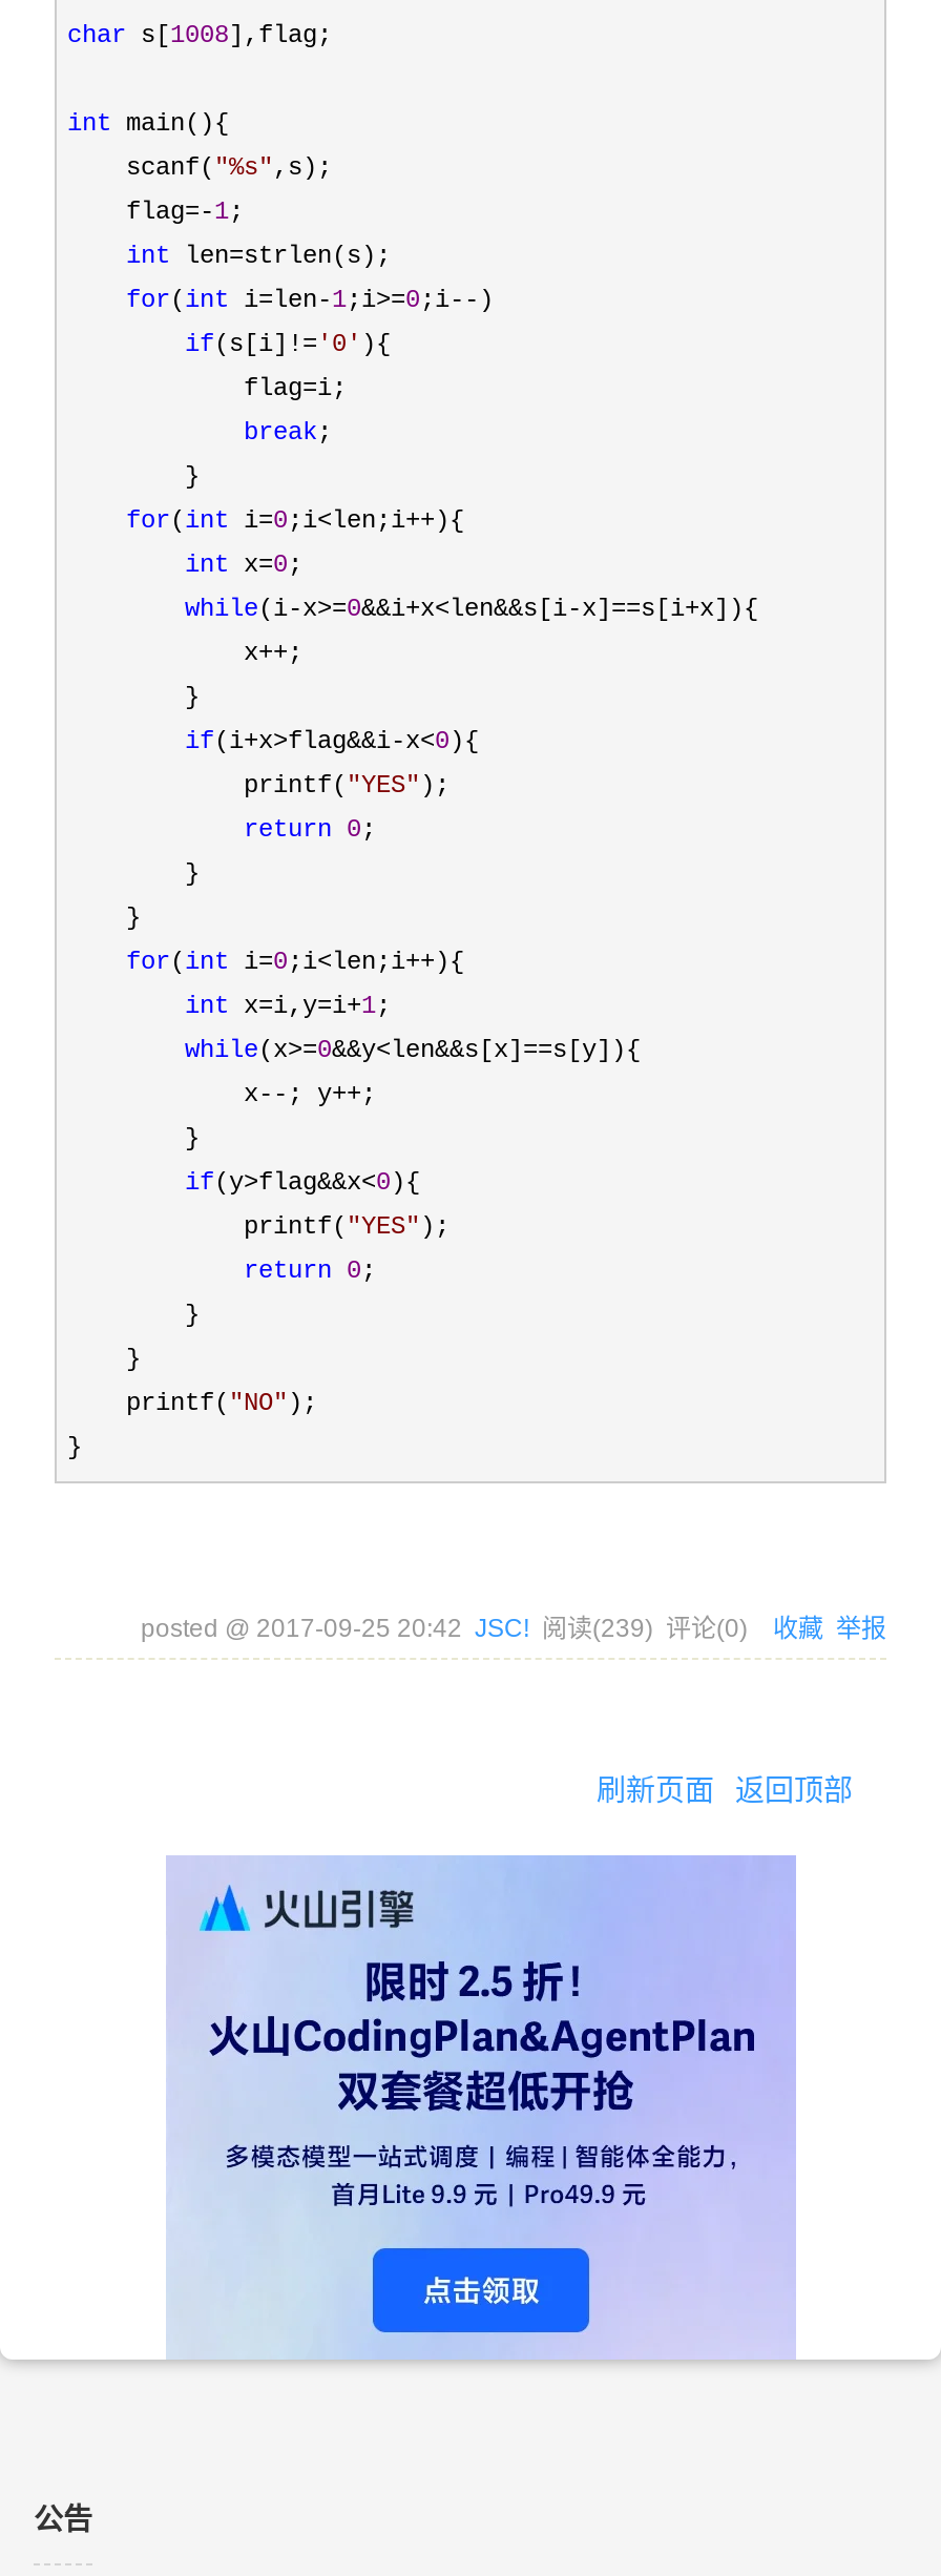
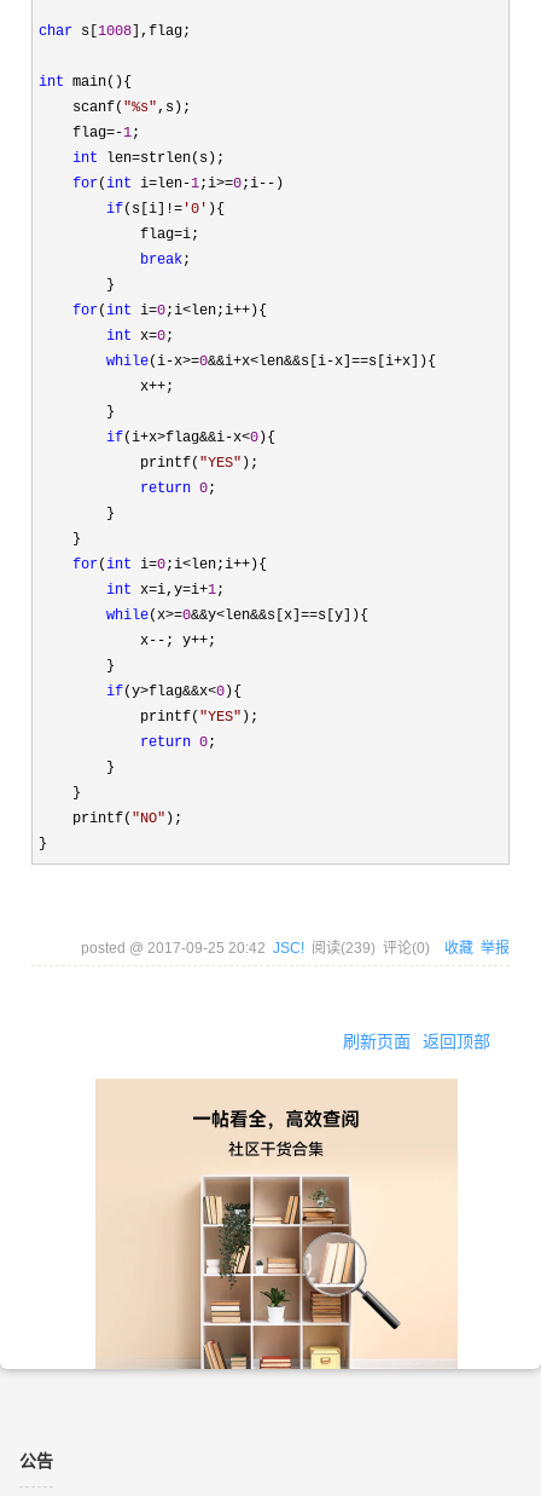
- [image]
+ [image]
